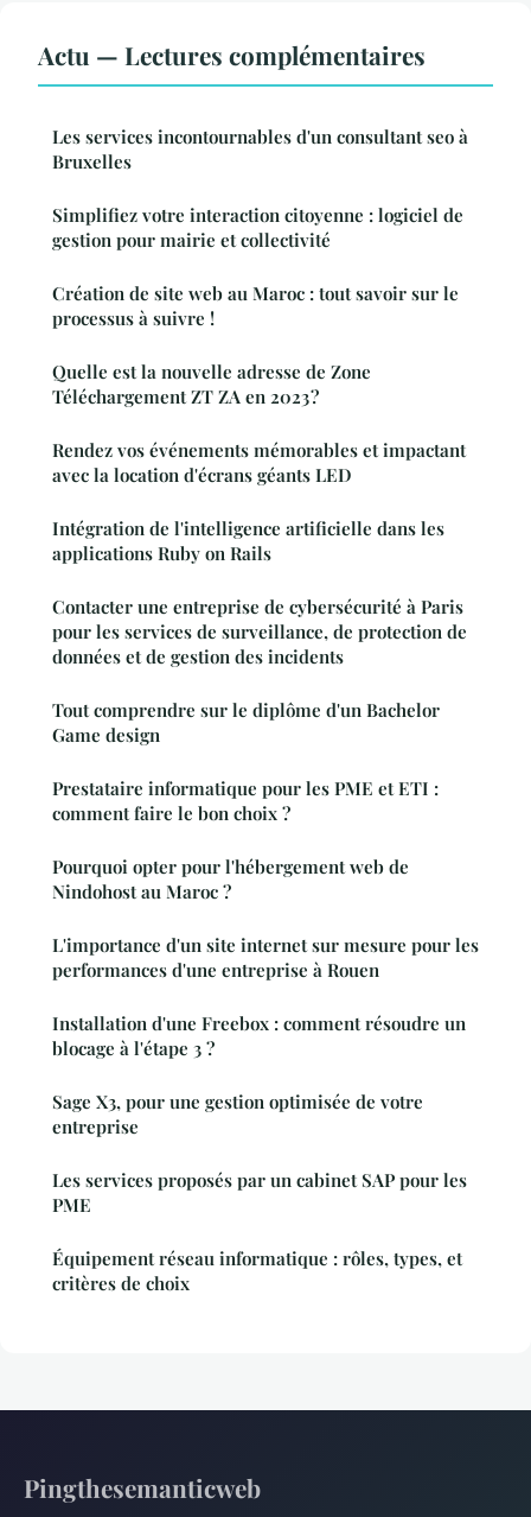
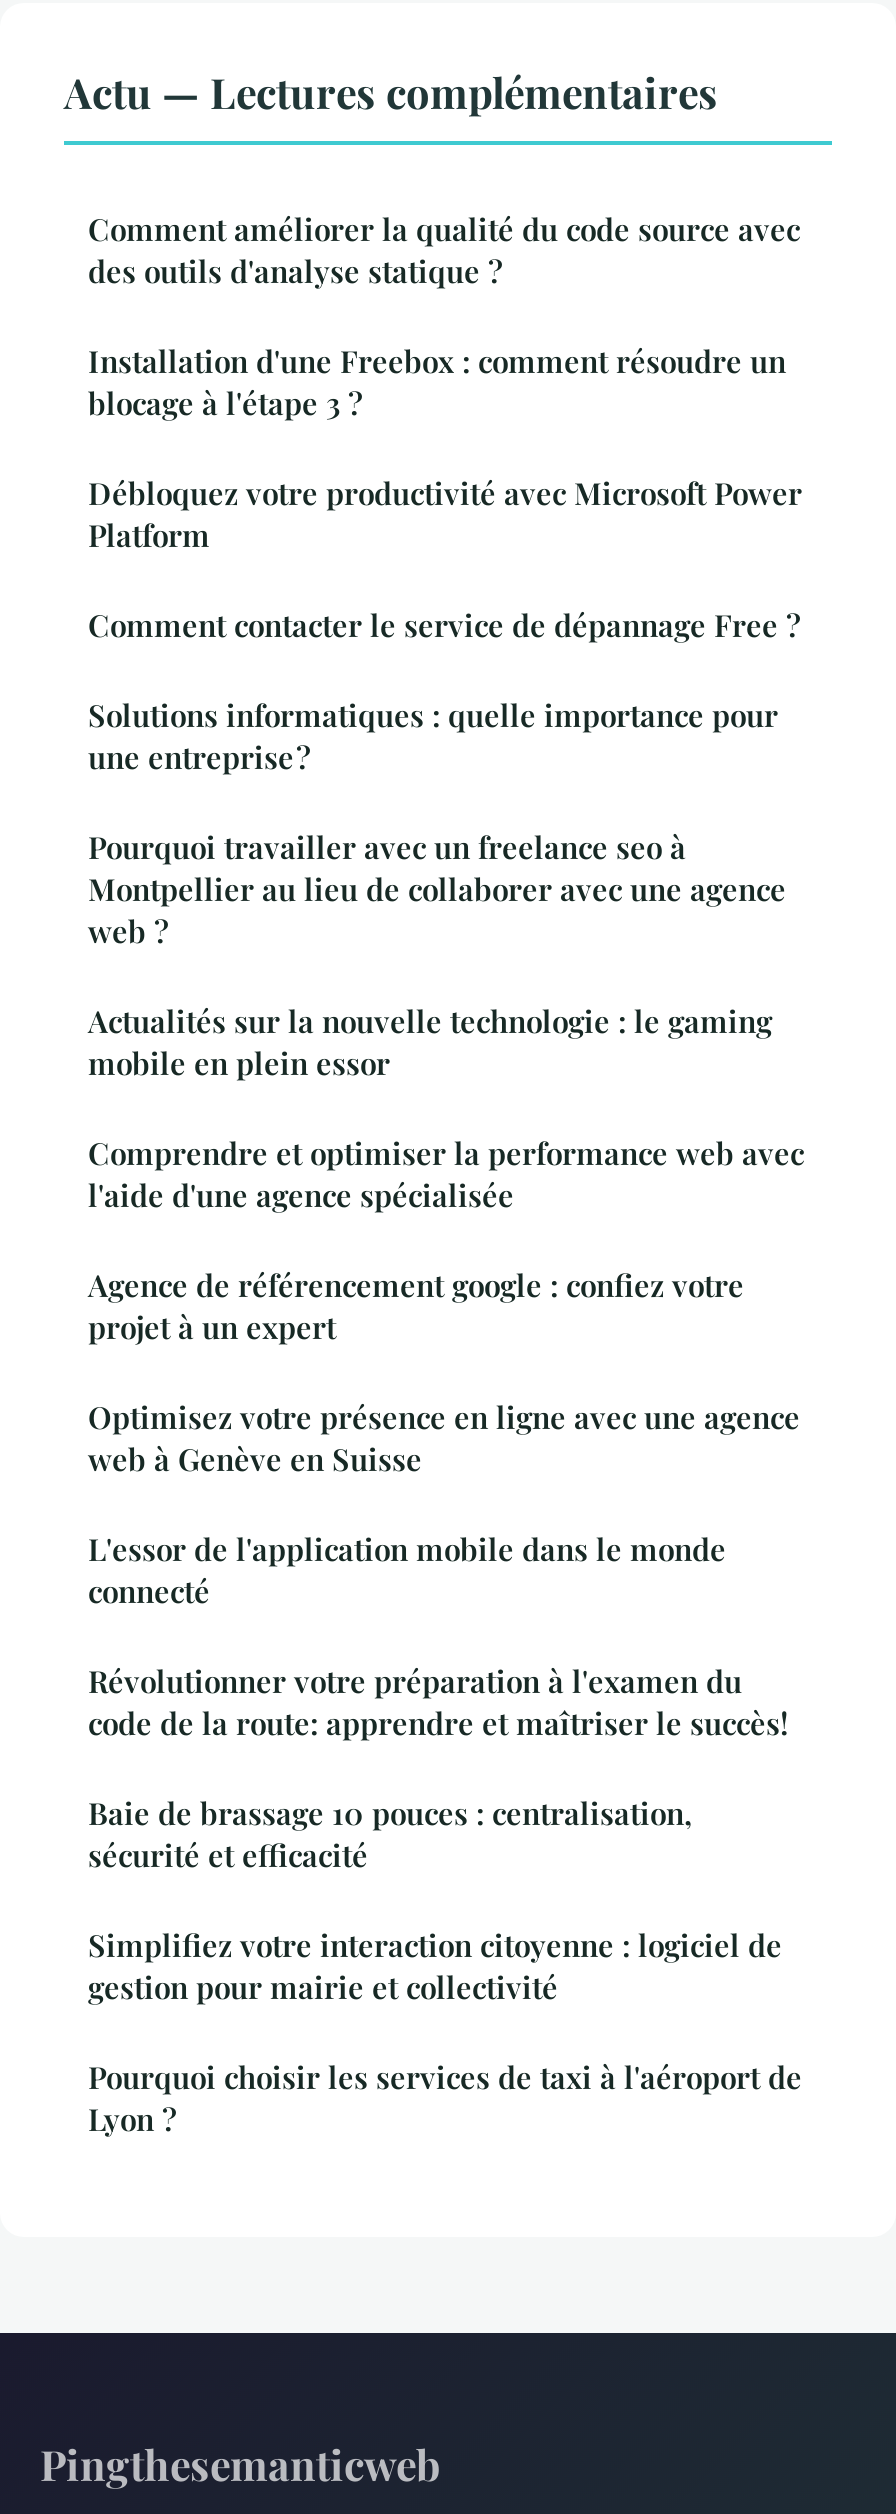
- Les services incontournables d'un consultant seo à
- Bruxelles
+ Comment améliorer la qualité du code source avec
+ des outils d'analyse statique ?
+ Débloquez votre productivité avec Microsoft Power
+ Platform
+ Comment contacter le service de dépannage Free ?
+ Solutions informatiques : quelle importance pour
+ une entreprise ?
+ Pourquoi travailler avec un freelance seo à
+ Montpellier au lieu de collaborer avec une agence
+ web ?
+ Actualités sur la nouvelle technologie : le gaming
+ mobile en plein essor
+ Comprendre et optimiser la performance web avec
+ l'aide d'une agence spécialisée
+ Agence de référencement google : confiez votre
+ projet à un expert
+ Optimisez votre présence en ligne avec une agence
+ web à Genève en Suisse
+ L'essor de l'application mobile dans le monde
+ connecté
+ Révolutionner votre préparation à l'examen du
+ code de la route: apprendre et maîtriser le succès!
+ Baie de brassage 10 pouces : centralisation,
+ sécurité et efficacité

moved down: Simplifiez votre interaction citoyenne : logiciel de | gestion pour mairie et collectivité

- Création de site web au Maroc : tout savoir sur le
- processus à suivre !
- Quelle est la nouvelle adresse de Zone
- Téléchargement ZT ZA en 2023 ?
- Rendez vos événements mémorables et impactant
- avec la location d'écrans géants LED
- Intégration de l'intelligence artificielle dans les
- applications Ruby on Rails
- Contacter une entreprise de cybersécurité à Paris
- pour les services de surveillance, de protection de
- données et de gestion des incidents
- Tout comprendre sur le diplôme d'un Bachelor
- Game design
- Prestataire informatique pour les PME et ETI :
- comment faire le bon choix ?
- Pourquoi opter pour l'hébergement web de
- Nindohost au Maroc ?
- L'importance d'un site internet sur mesure pour les
- performances d'une entreprise à Rouen
- Sage X3, pour une gestion optimisée de votre
- entreprise
- Les services proposés par un cabinet SAP pour les
- PME
- Équipement réseau informatique : rôles, types, et
- critères de choix
+ Pourquoi choisir les services de taxi à l'aéroport de
+ Lyon ?

moved up: Installation d'une Freebox : comment résoudre un | blocage à l'étape 3 ?
